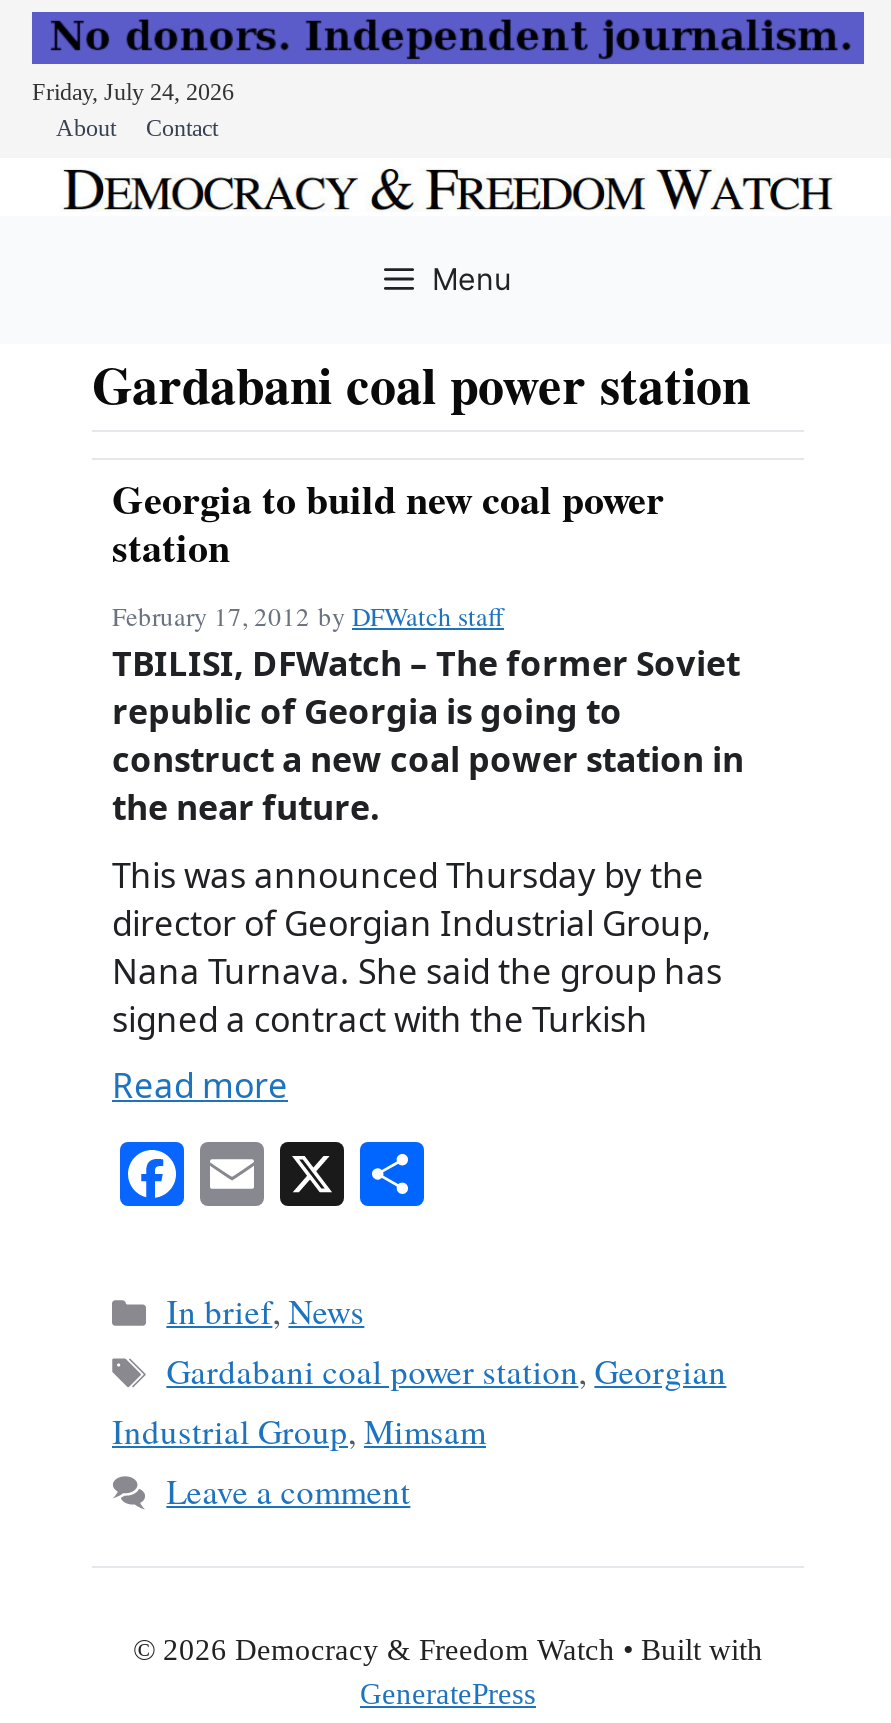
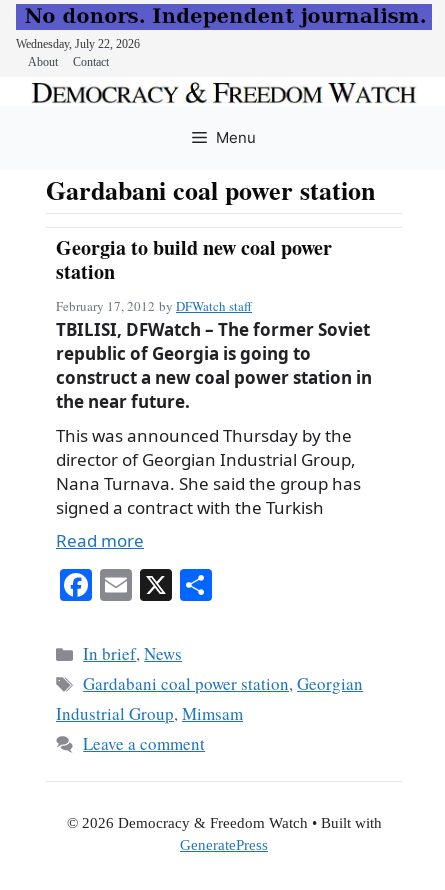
- Friday, July 24, 2026
+ Wednesday, July 22, 2026
